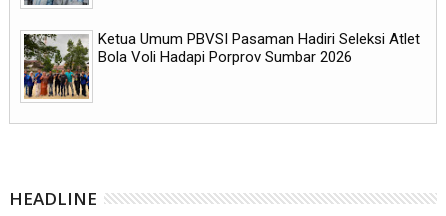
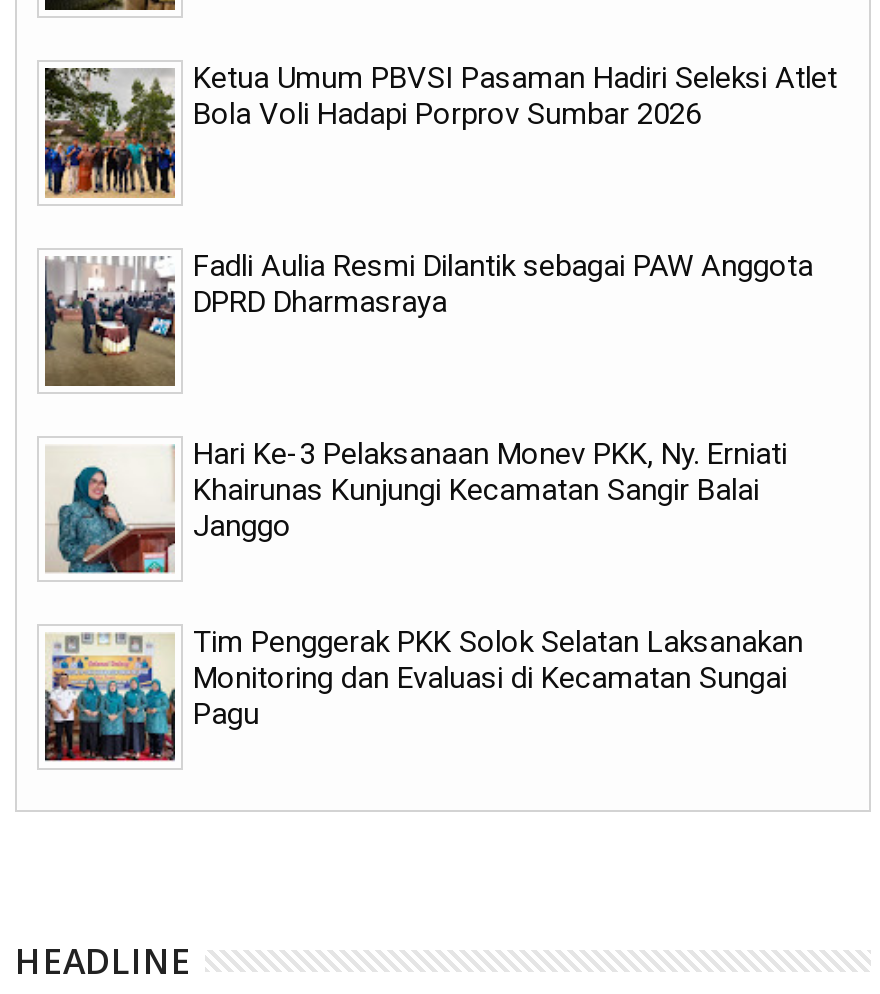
+ [image]

+ [image]
+ Fadli Aulia Resmi Dilantik sebagai PAW Anggota
+ DPRD Dharmasraya

+ [image]
+ Hari Ke-3 Pelaksanaan Monev PKK, Ny. Erniati
+ Khairunas Kunjungi Kecamatan Sangir Balai
+ Janggo
+ Tim Penggerak PKK Solok Selatan Laksanakan
+ Monitoring dan Evaluasi di Kecamatan Sungai
+ Pagu
